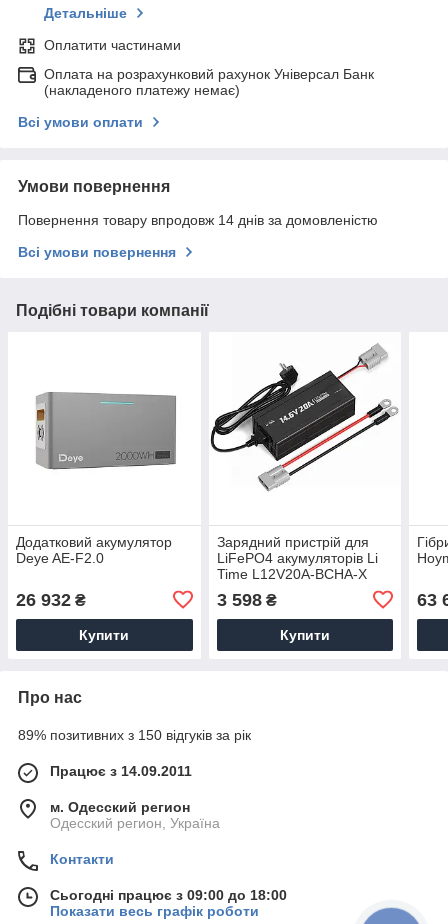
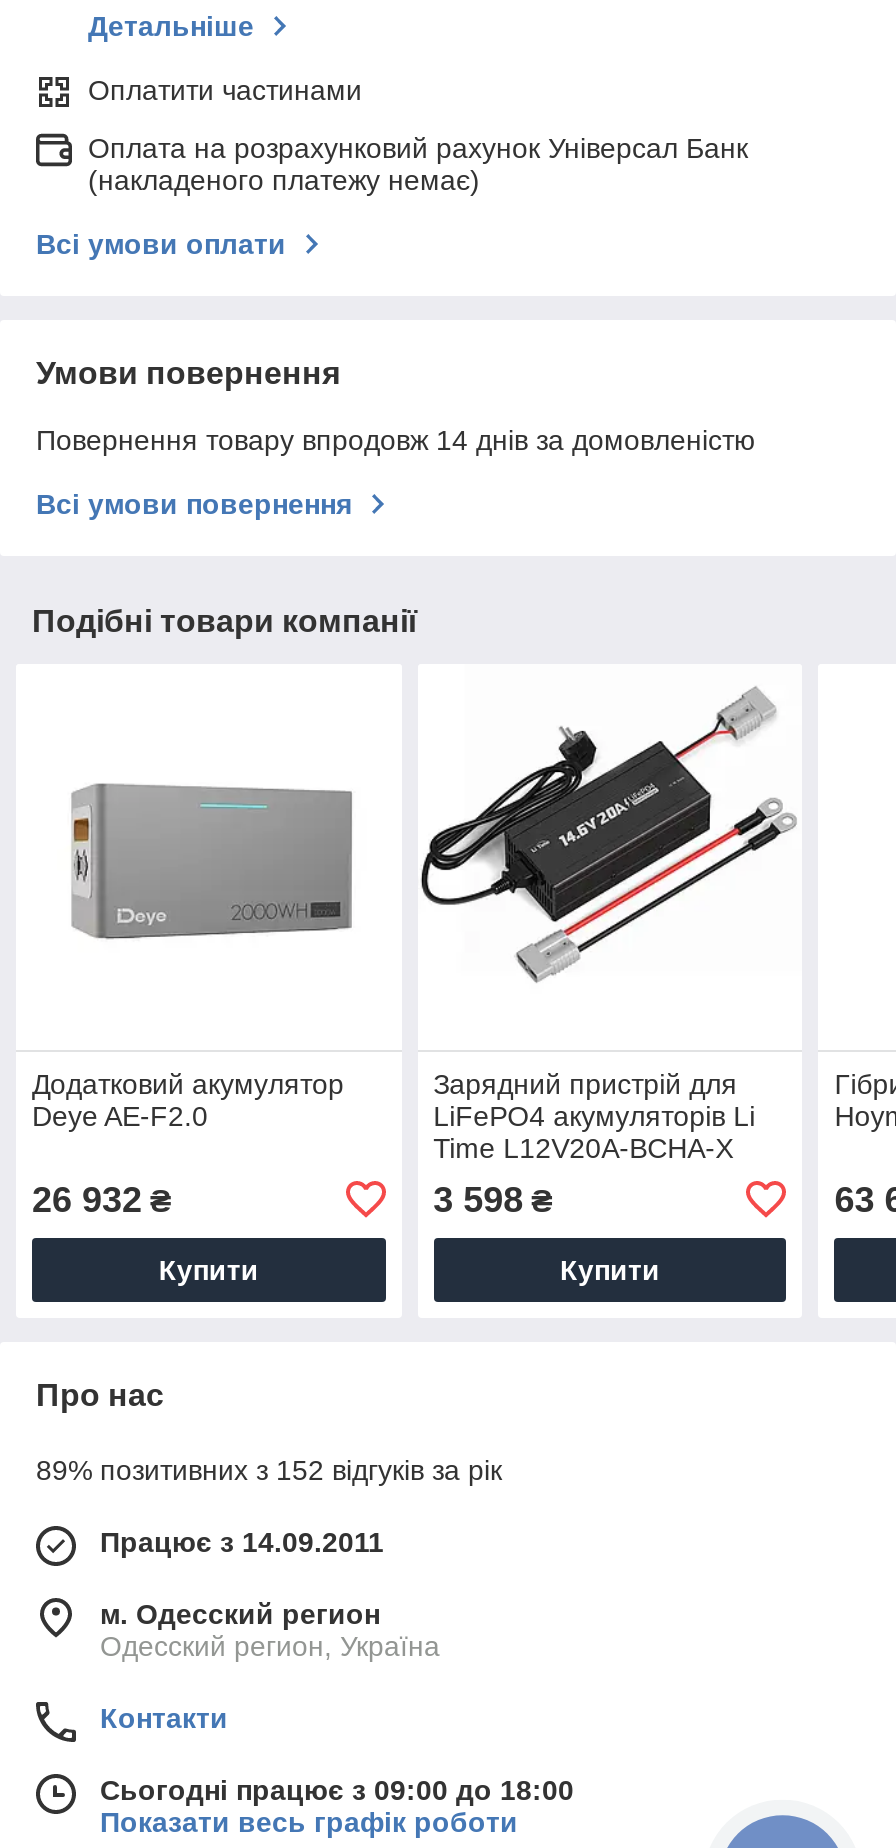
- 89% позитивних з 150 відгуків за рік
+ 89% позитивних з 152 відгуків за рік
